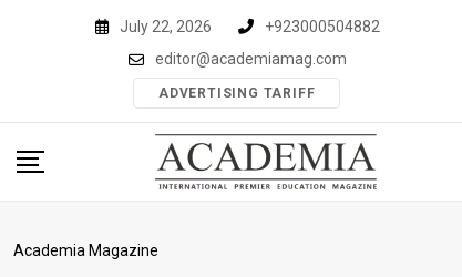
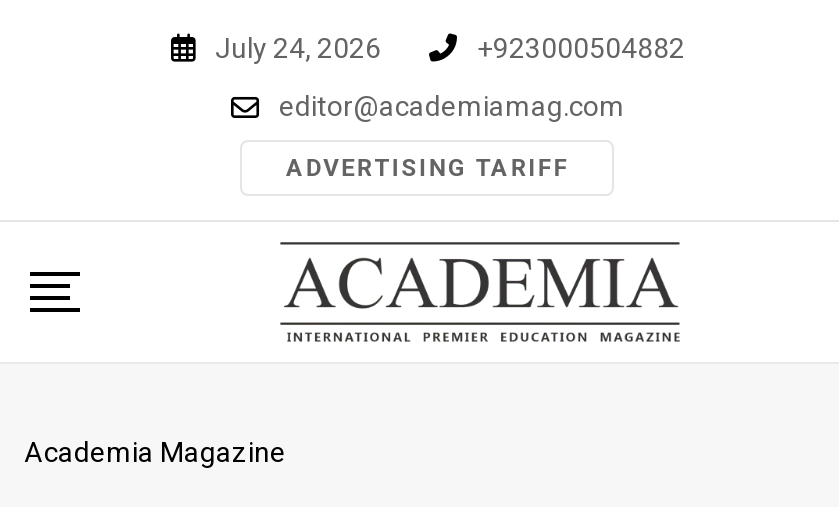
- July 22, 2026
+ July 24, 2026
